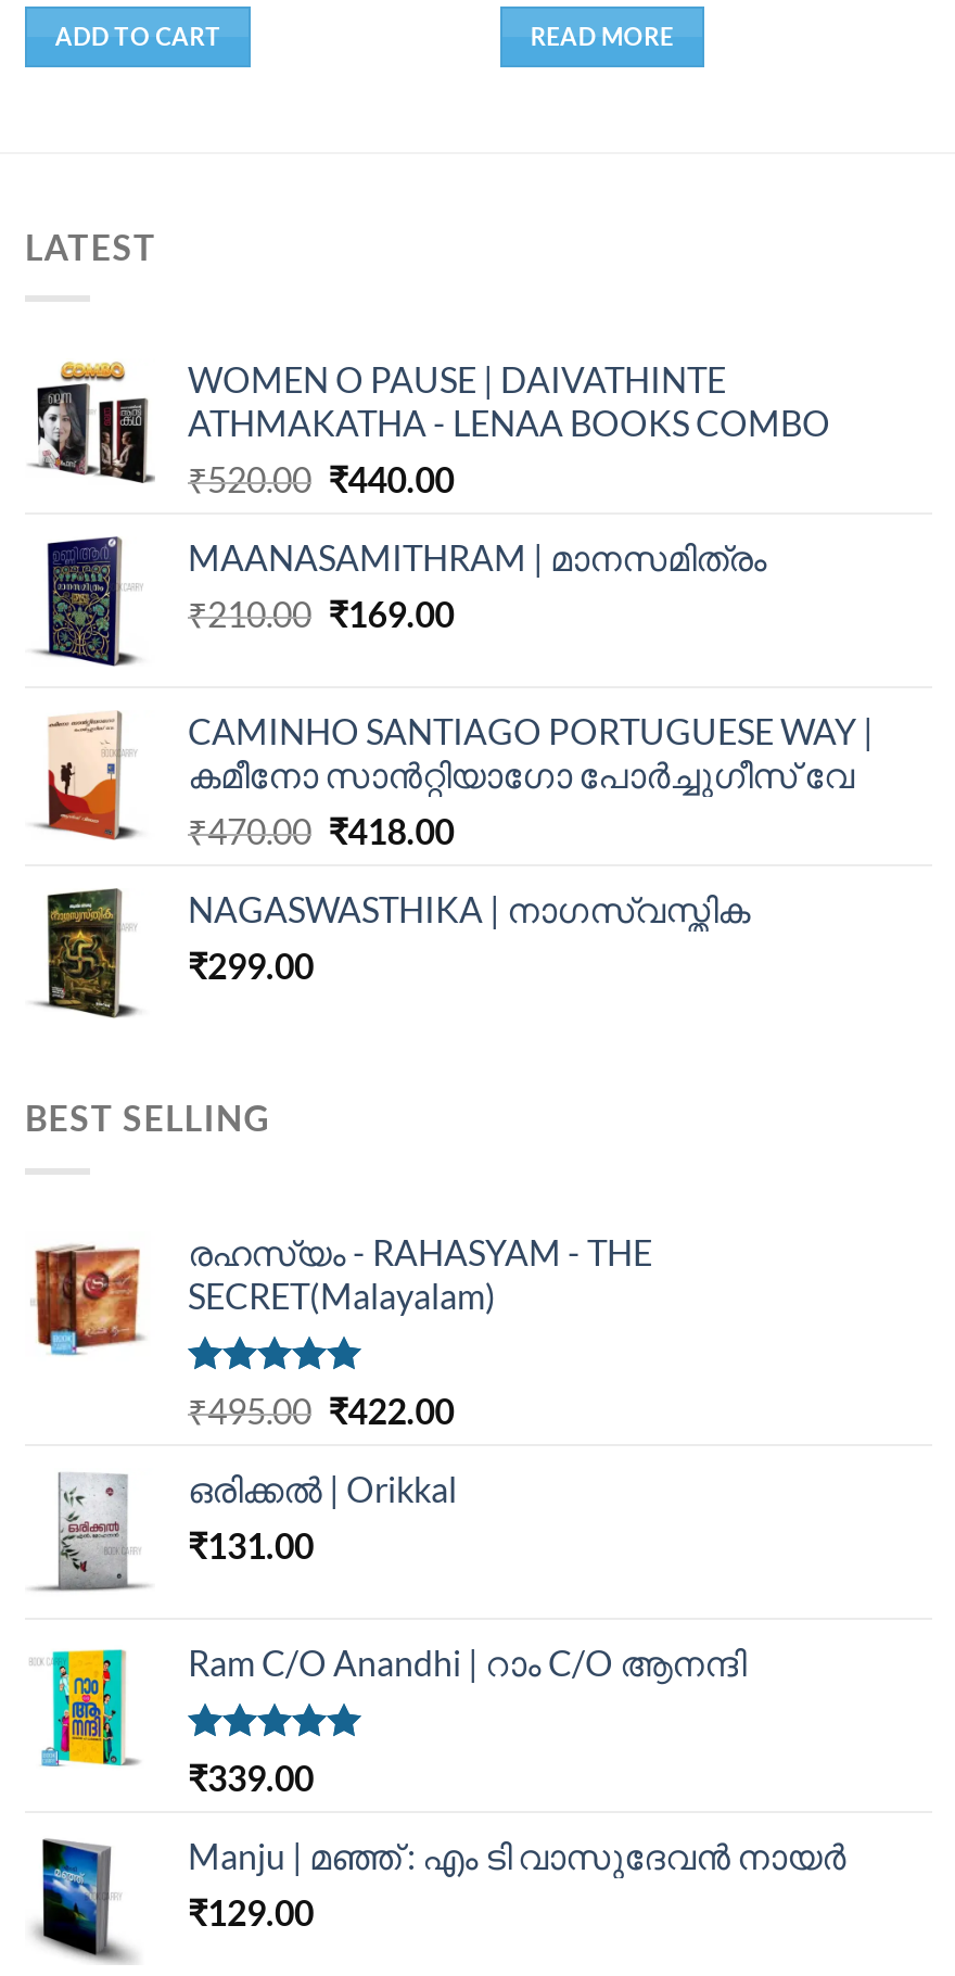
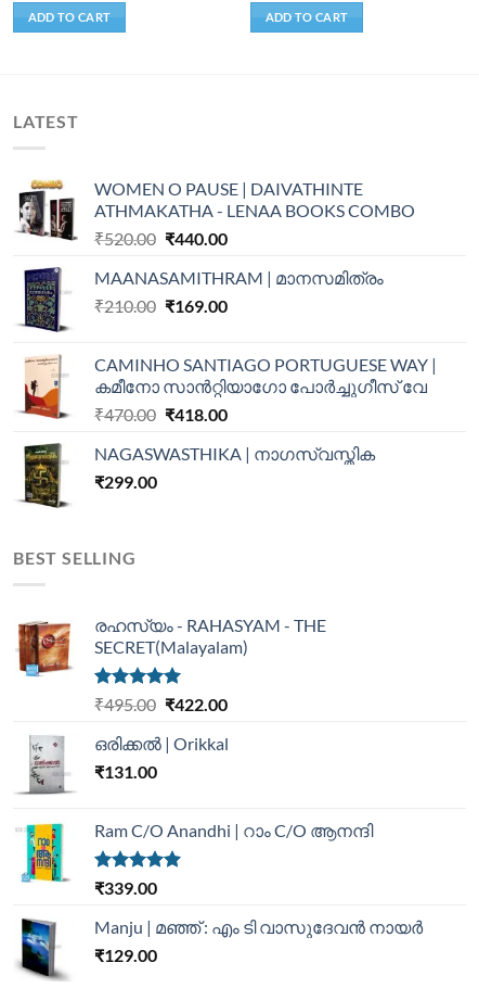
- READ MORE
+ ADD TO CART
